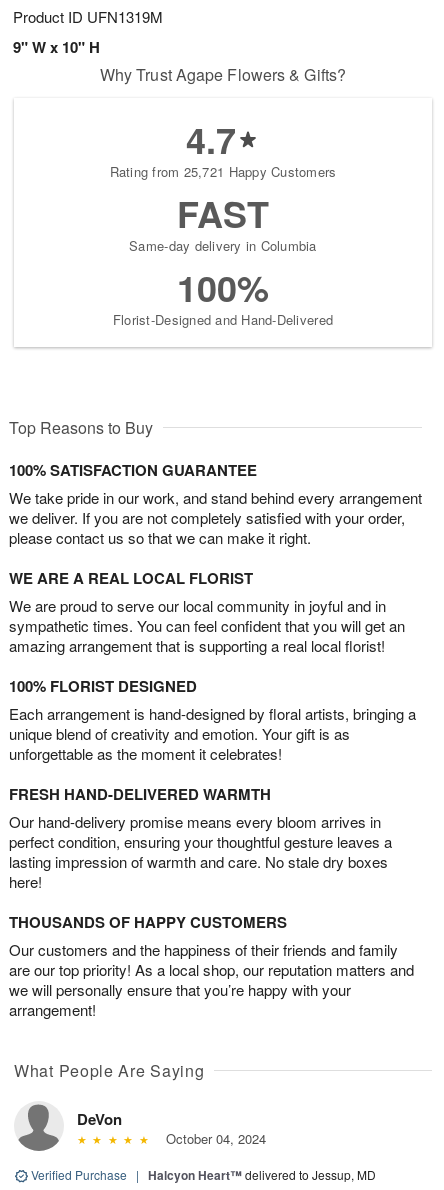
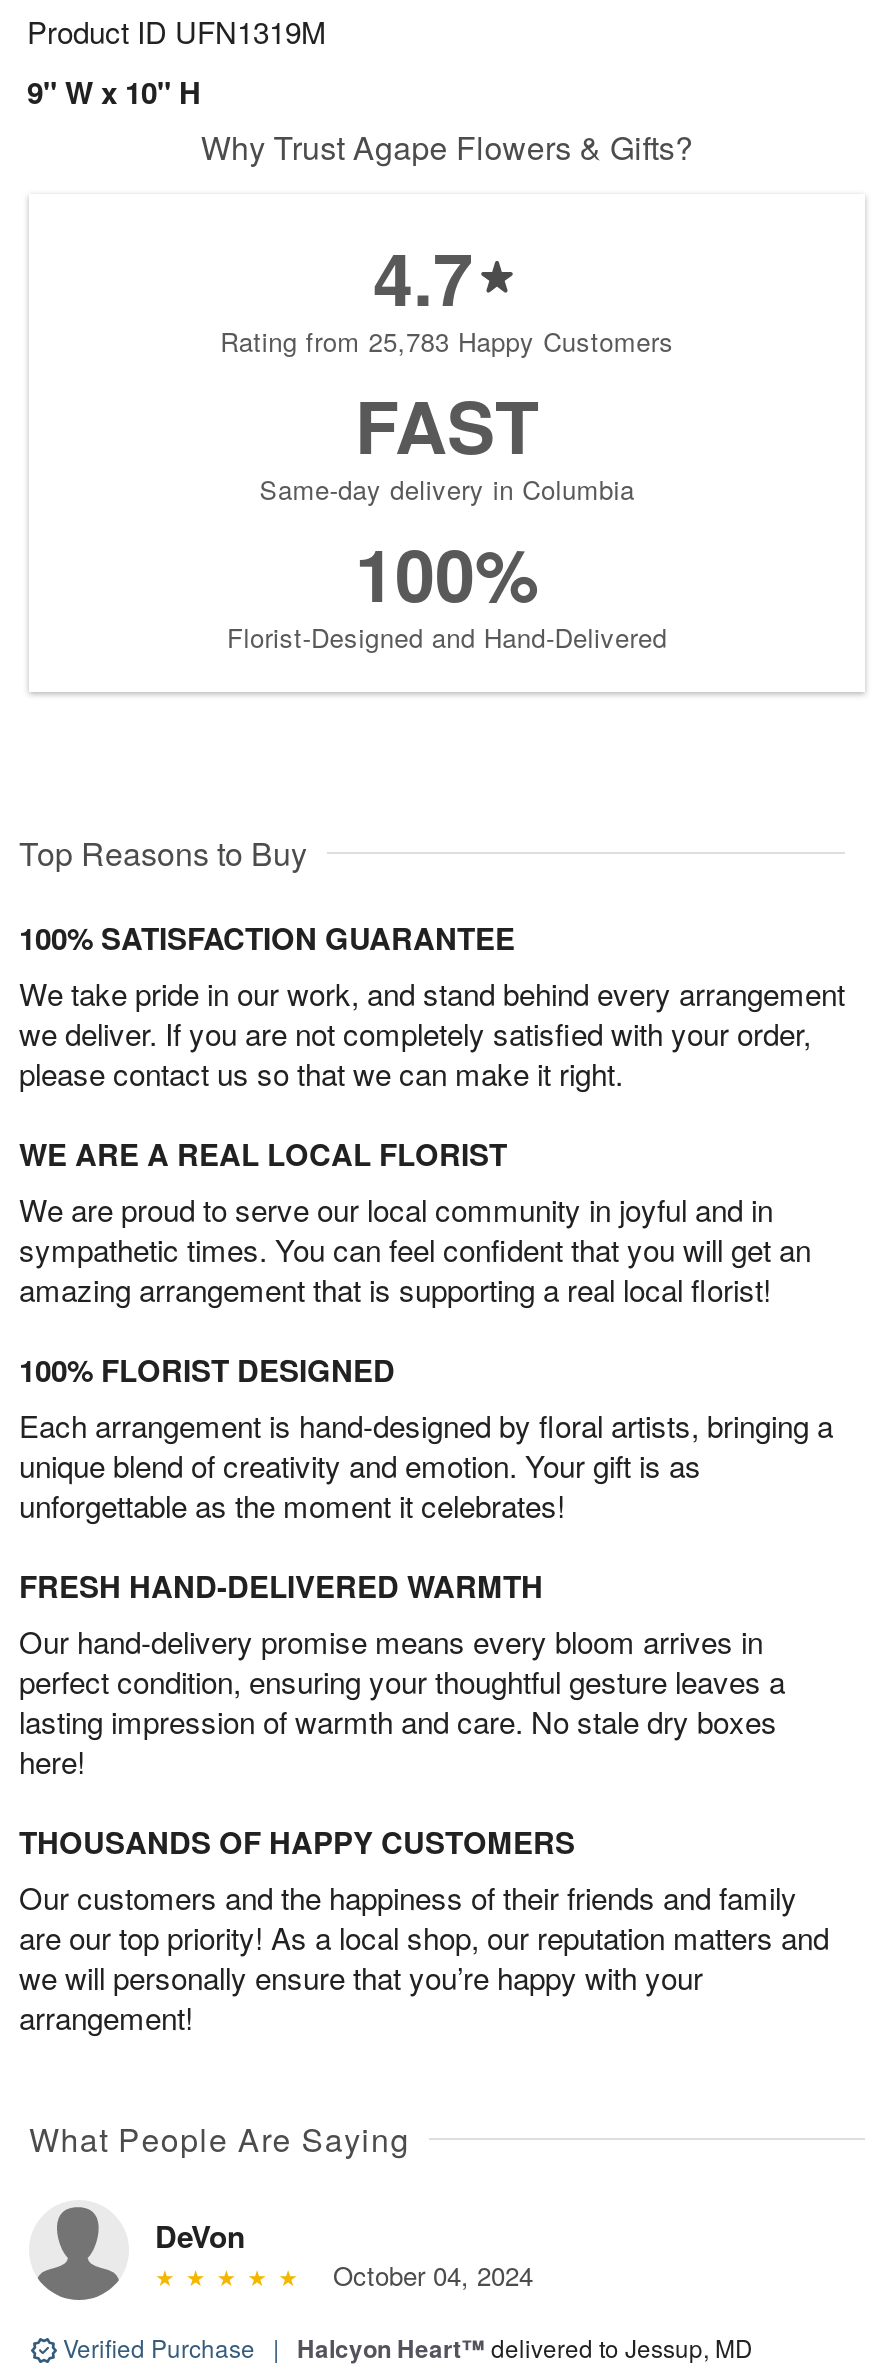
- Rating from 25,721 Happy Customers
+ Rating from 25,783 Happy Customers
